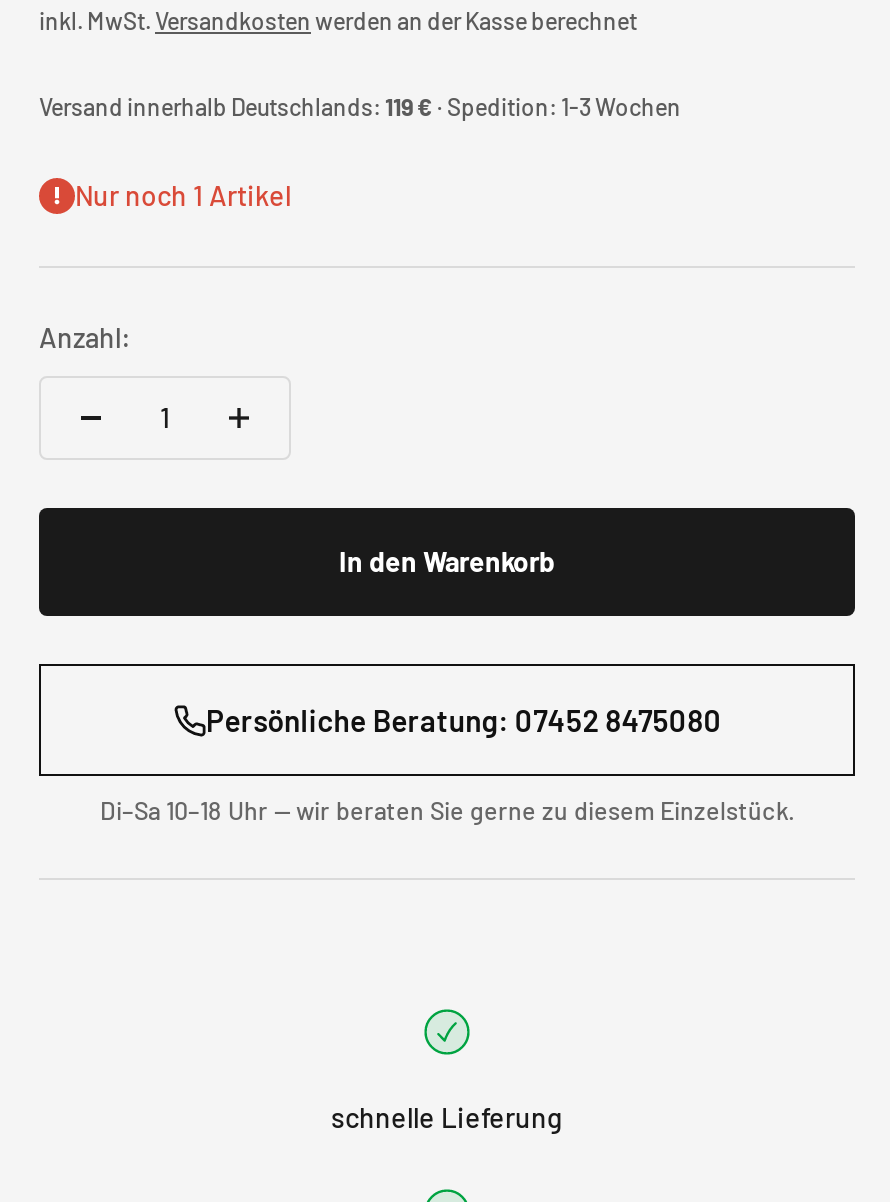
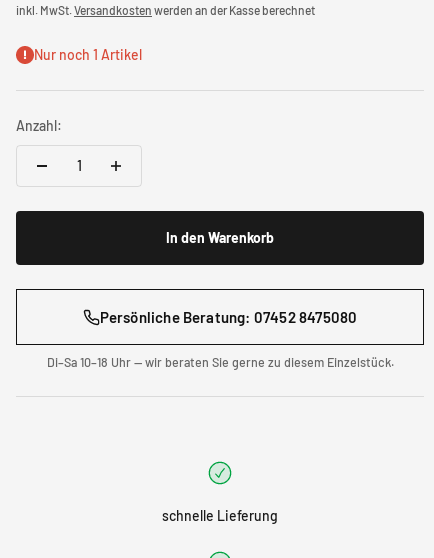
- Versand innerhalb Deutschlands: 119 €· Spedition: 1-3 Wochen
